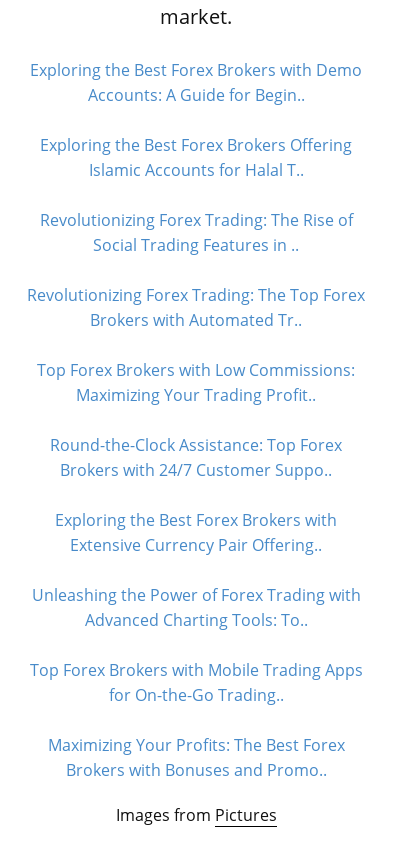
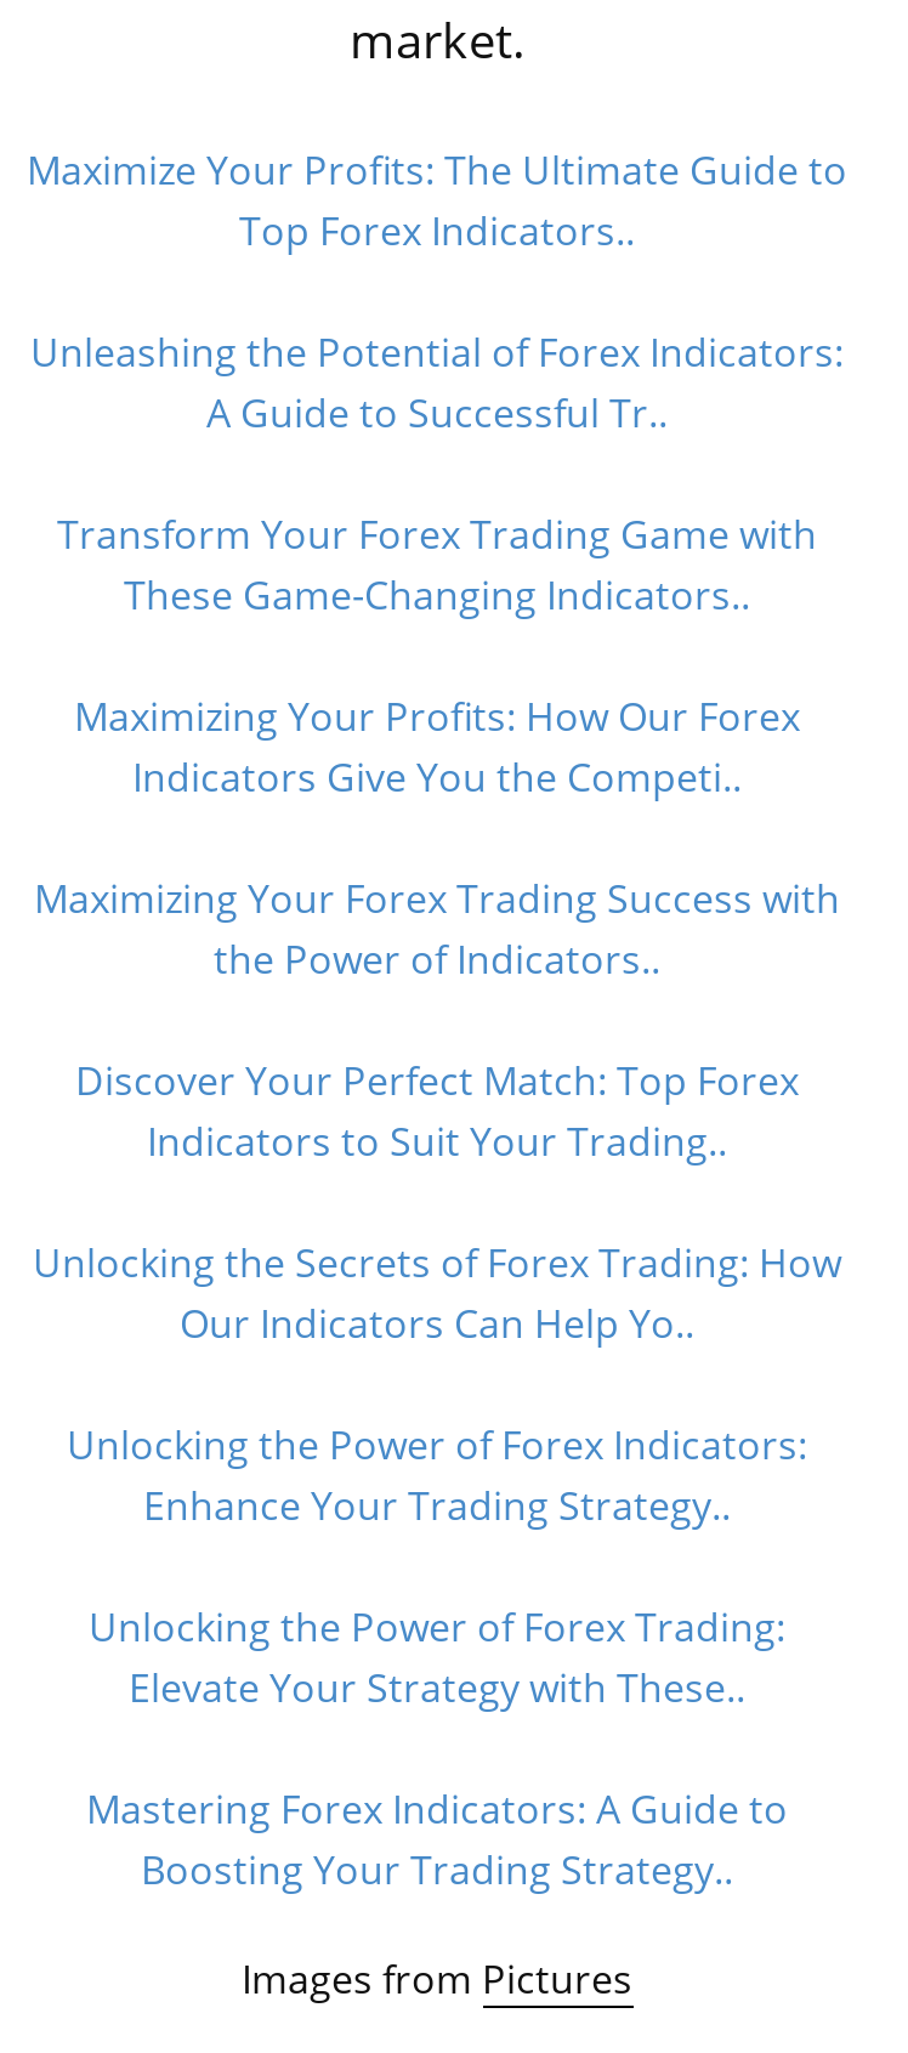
- Exploring the Best Forex Brokers with Demo
- Accounts: A Guide for Begin..
+ Maximize Your Profits: The Ultimate Guide to
+ Top Forex Indicators..

- Exploring the Best Forex Brokers Offering
- Islamic Accounts for Halal T..
+ Unleashing the Potential of Forex Indicators:
+ A Guide to Successful Tr..

- Revolutionizing Forex Trading: The Rise of
- Social Trading Features in ..
+ Transform Your Forex Trading Game with
+ These Game-Changing Indicators..

- Revolutionizing Forex Trading: The Top Forex
- Brokers with Automated Tr..
+ Maximizing Your Profits: How Our Forex
+ Indicators Give You the Competi..

- Top Forex Brokers with Low Commissions:
- Maximizing Your Trading Profit..
+ Maximizing Your Forex Trading Success with
+ the Power of Indicators..

- Round-the-Clock Assistance: Top Forex
- Brokers with 24/7 Customer Suppo..
+ Discover Your Perfect Match: Top Forex
+ Indicators to Suit Your Trading..

- Exploring the Best Forex Brokers with
- Extensive Currency Pair Offering..
+ Unlocking the Secrets of Forex Trading: How
+ Our Indicators Can Help Yo..

- Unleashing the Power of Forex Trading with
- Advanced Charting Tools: To..
+ Unlocking the Power of Forex Indicators:
+ Enhance Your Trading Strategy..

- Top Forex Brokers with Mobile Trading Apps
- for On-the-Go Trading..
+ Unlocking the Power of Forex Trading:
+ Elevate Your Strategy with These..

- Maximizing Your Profits: The Best Forex
- Brokers with Bonuses and Promo..
+ Mastering Forex Indicators: A Guide to
+ Boosting Your Trading Strategy..
